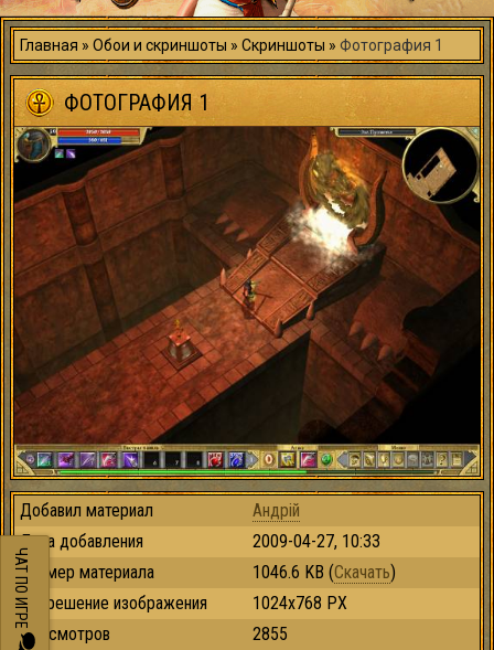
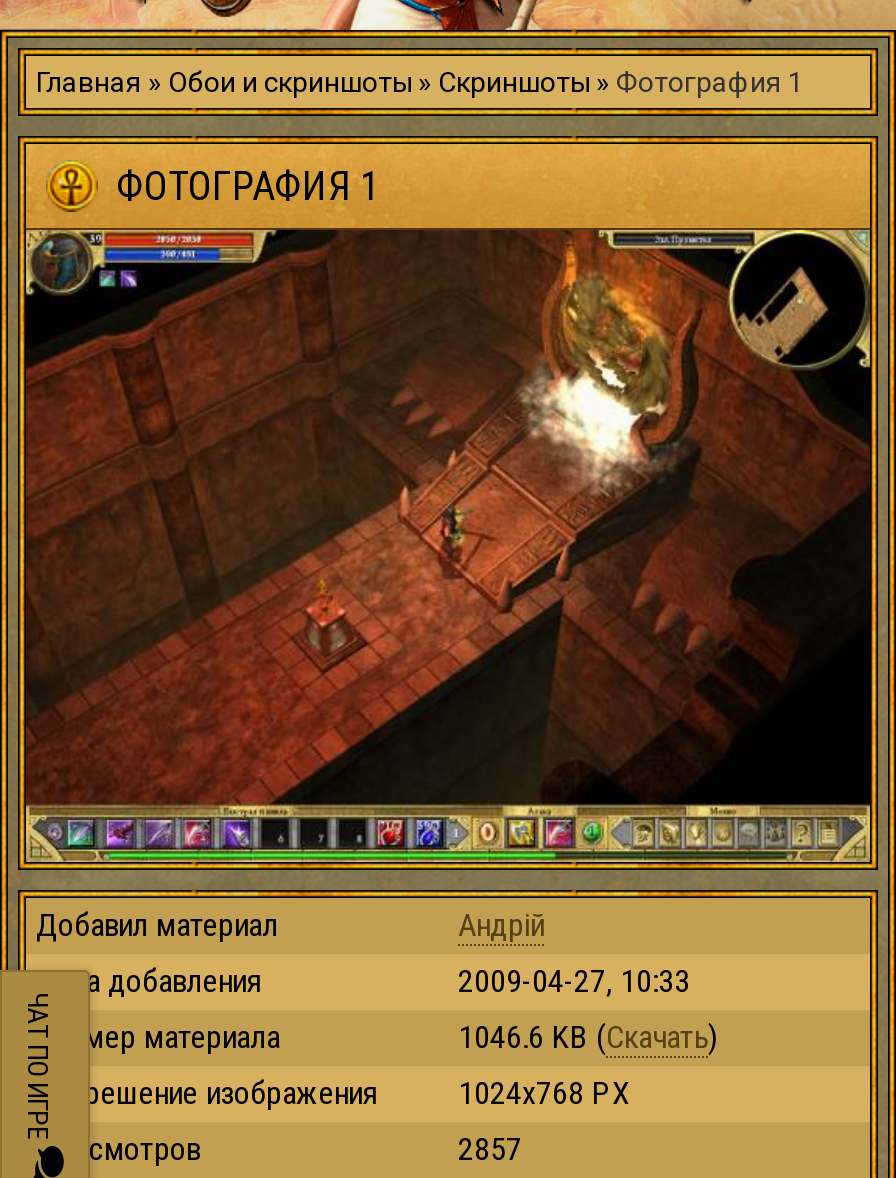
- 2855
+ 2857
